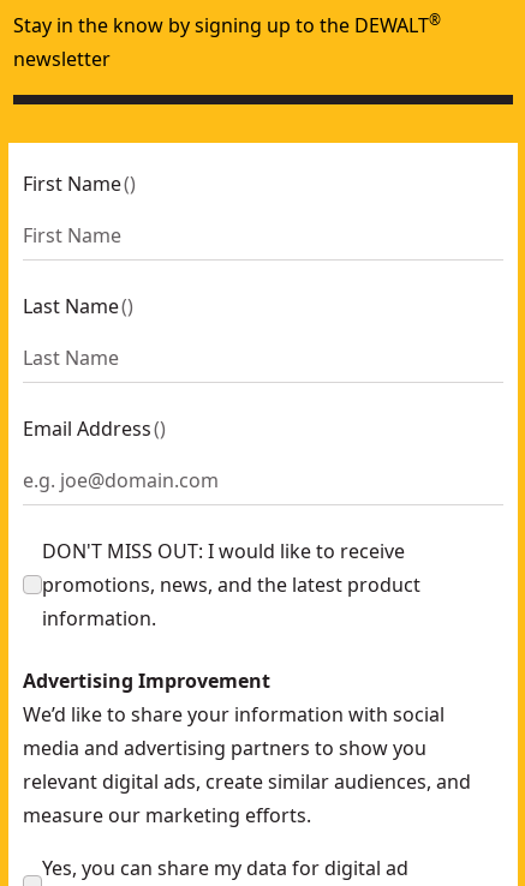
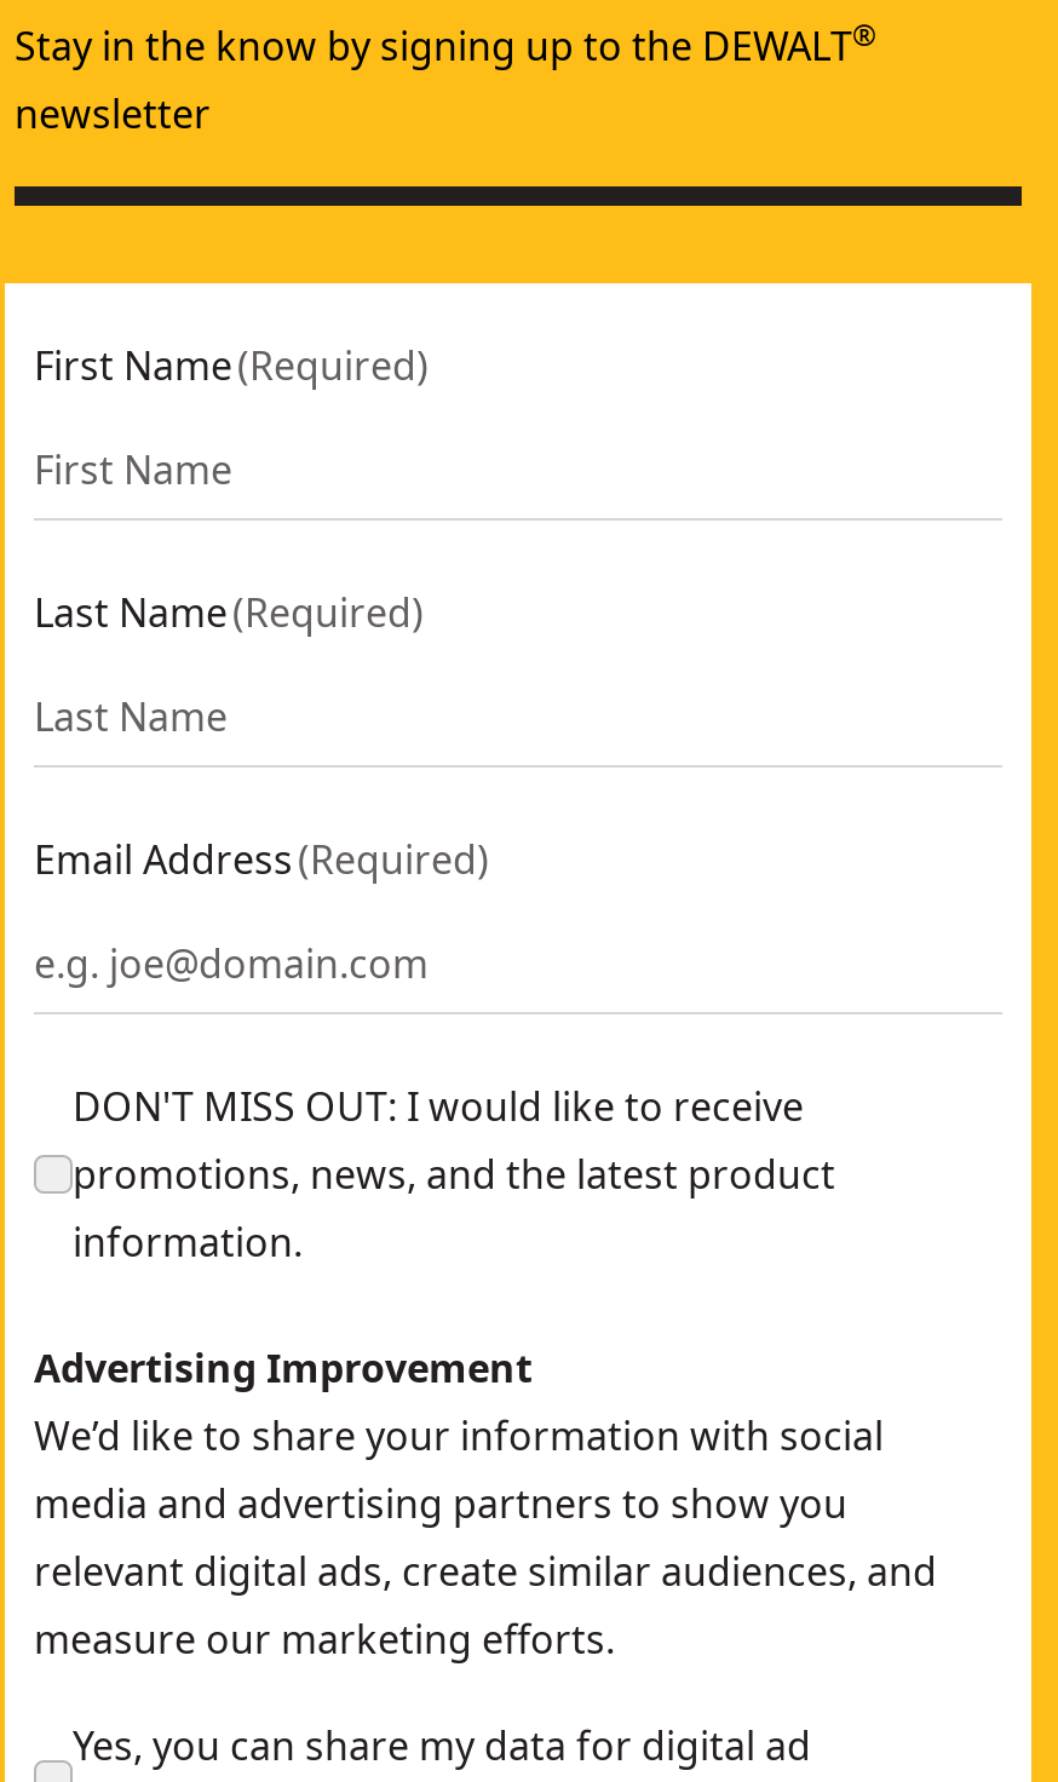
- First Name ()
+ First Name (Required)

- Last Name ()
+ Last Name (Required)

- Email Address ()
+ Email Address (Required)
